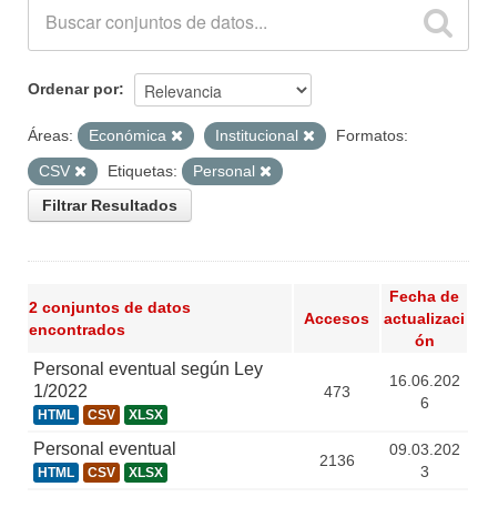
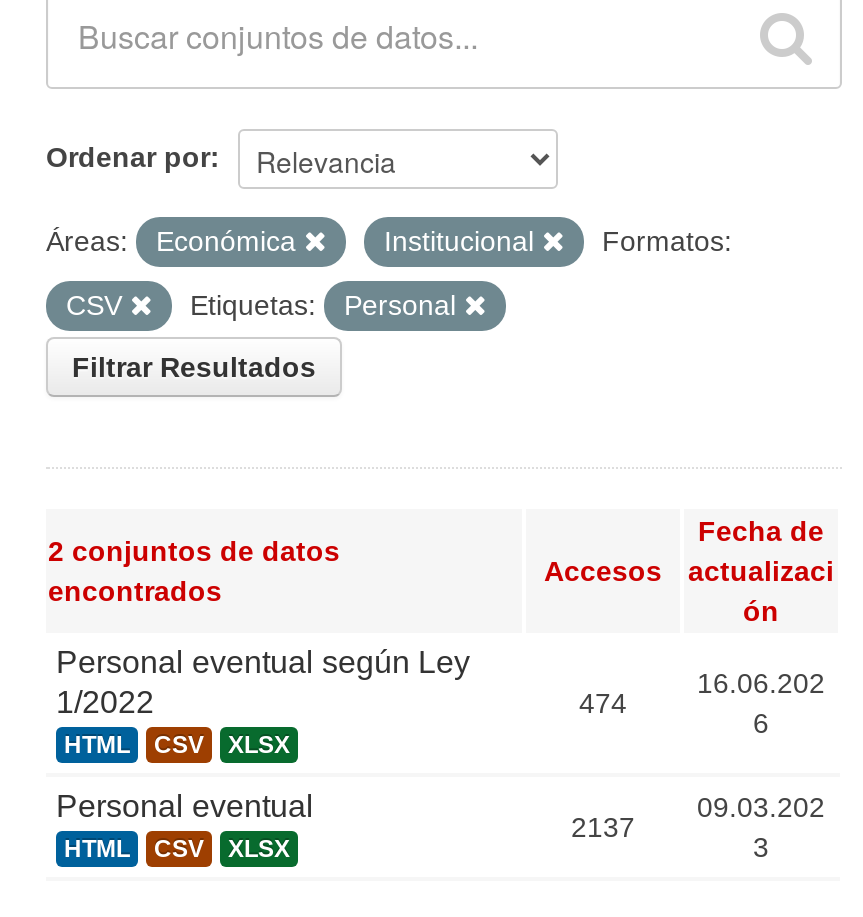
- 473
+ 474

- 2136
+ 2137
